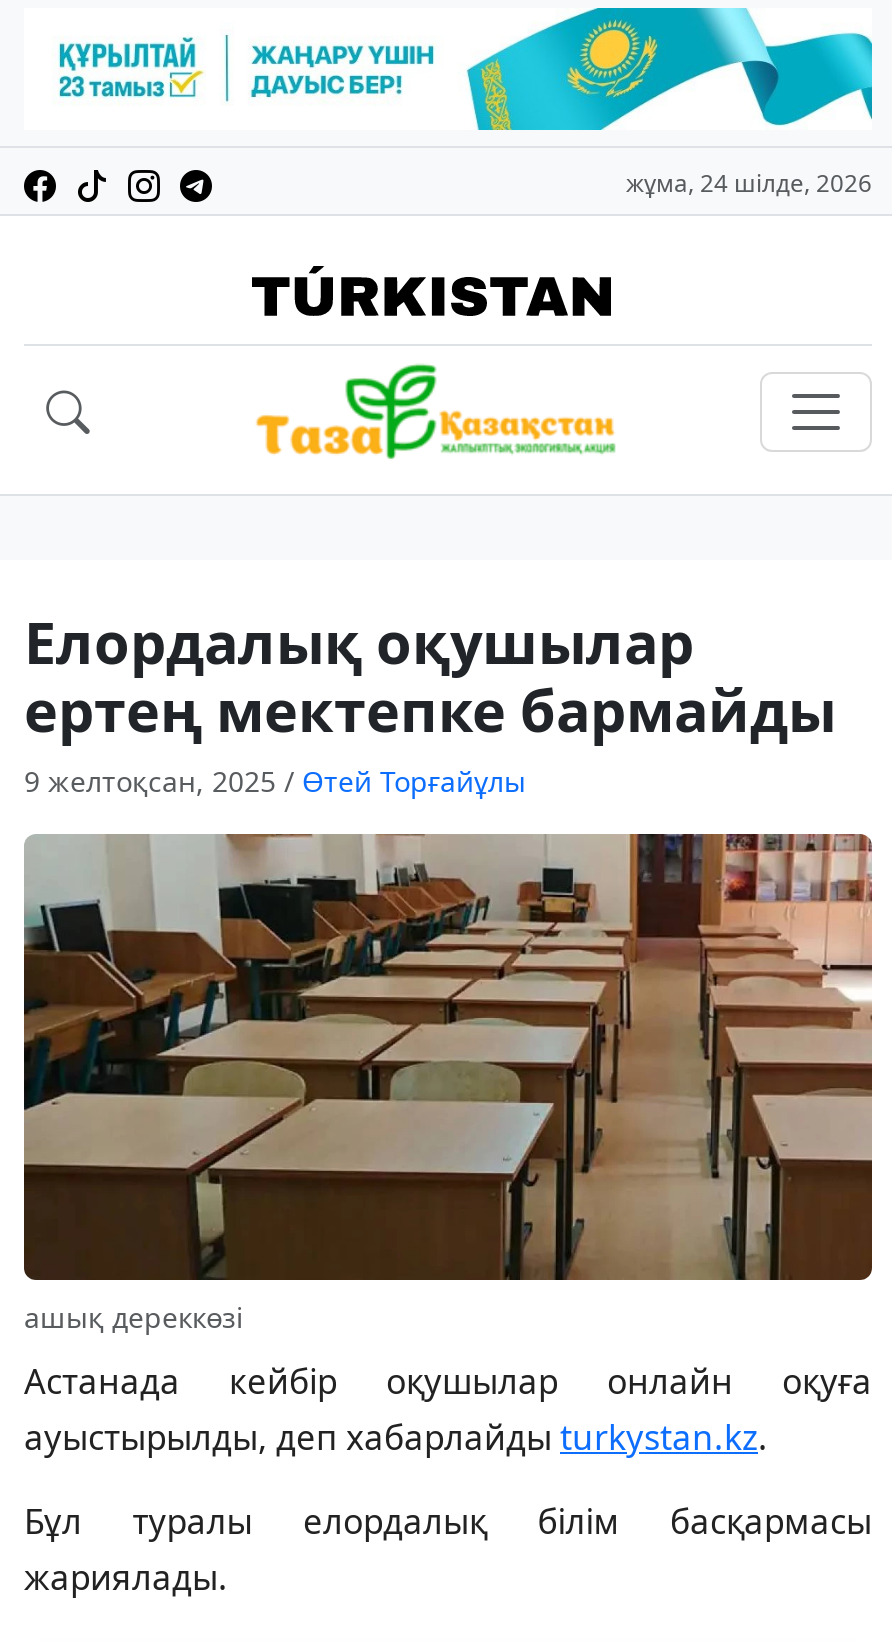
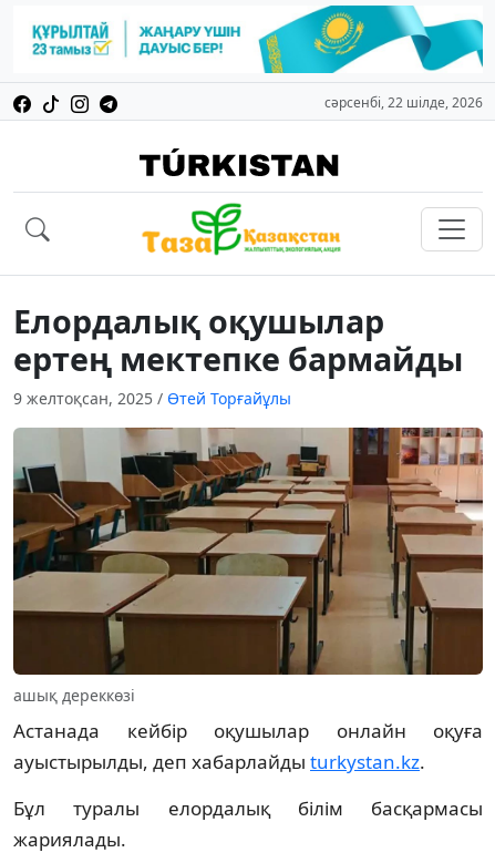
- жұма, 24 шілде, 2026
+ сәрсенбі, 22 шілде, 2026
